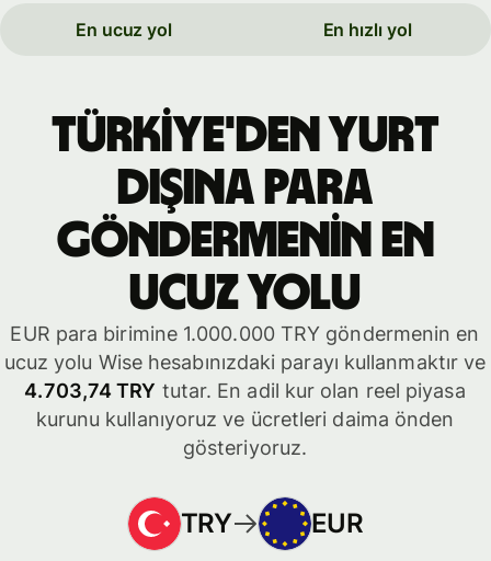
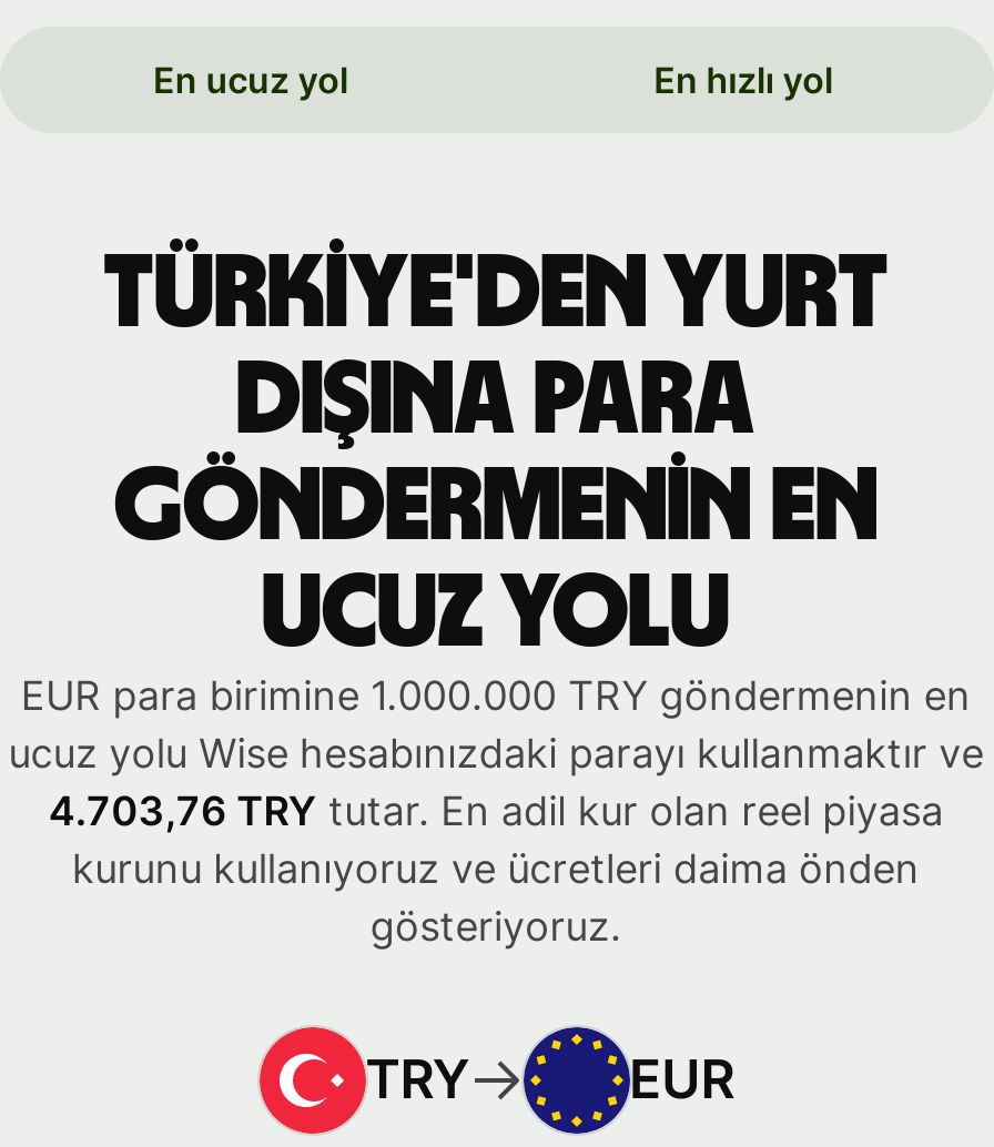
- 4.703,74 TRY tutar. En adil kur olan reel piyasa
+ 4.703,76 TRY tutar. En adil kur olan reel piyasa
